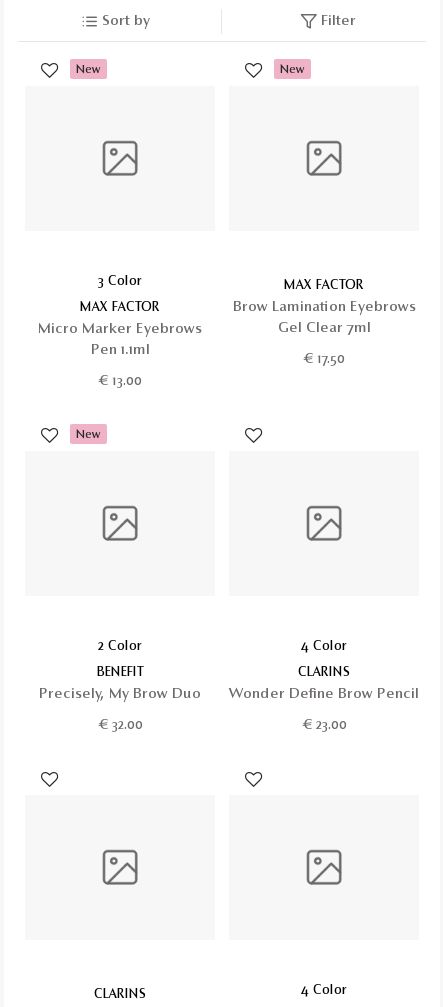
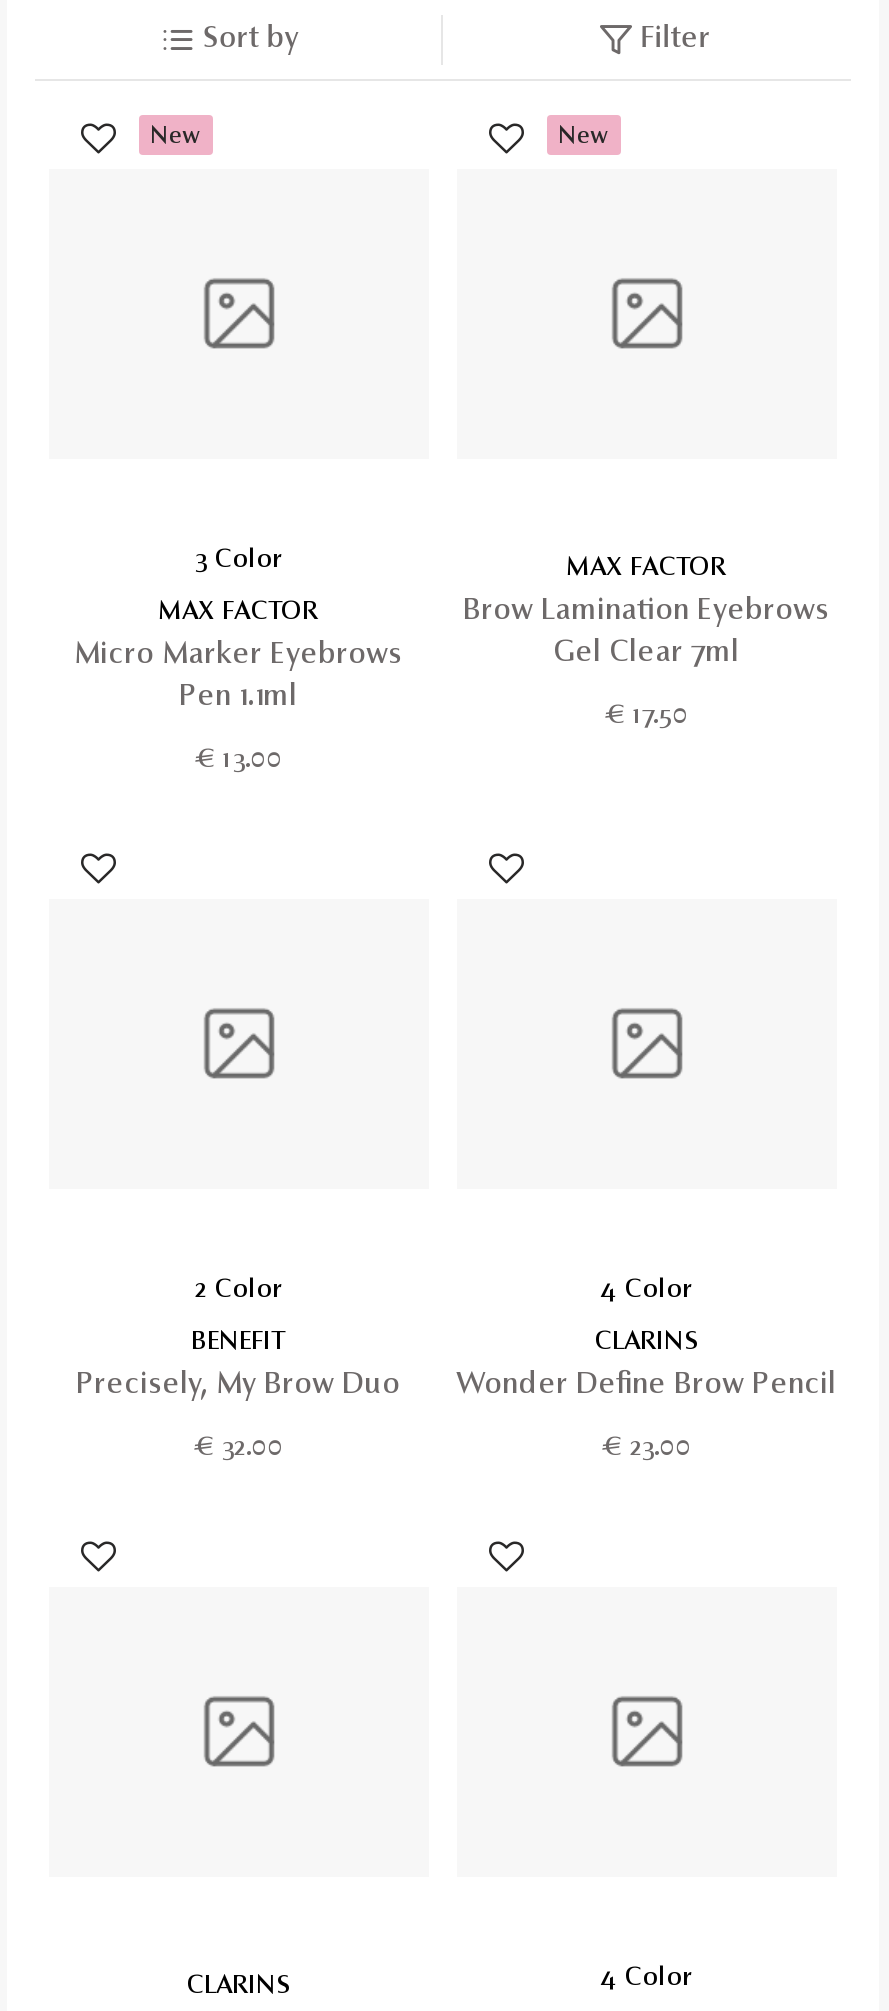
- New
